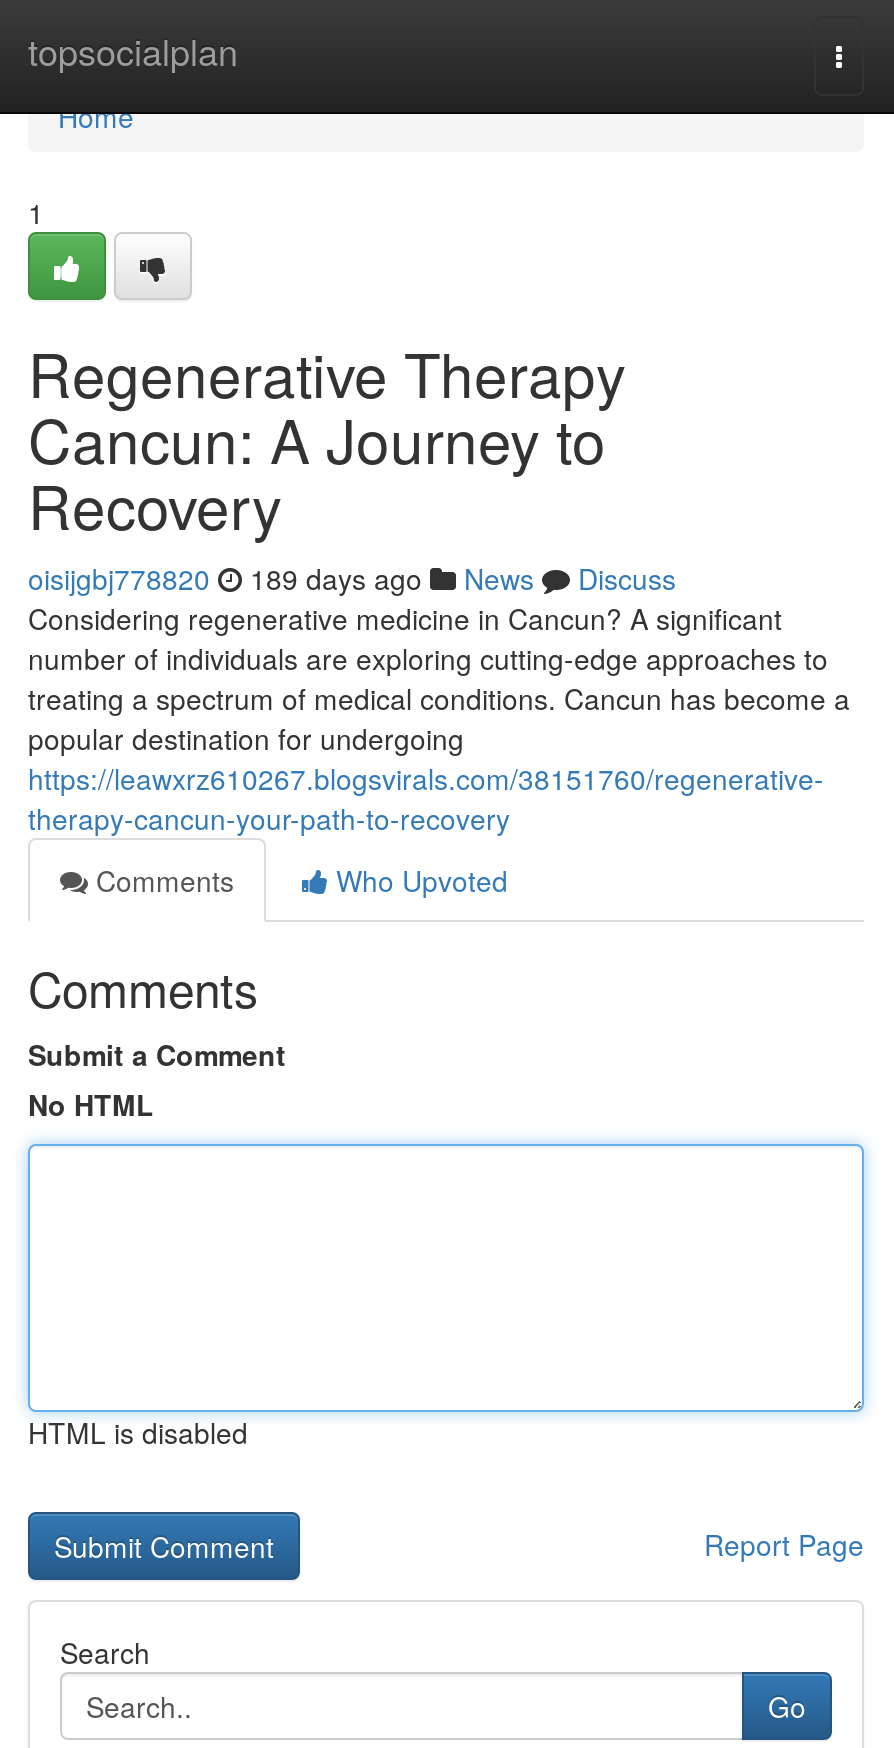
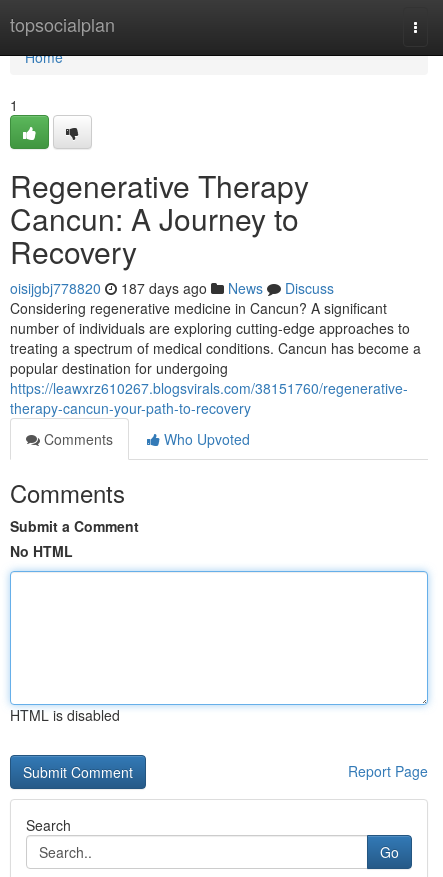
- oisijgbj778820 189 days ago News Discuss
+ oisijgbj778820 187 days ago News Discuss
